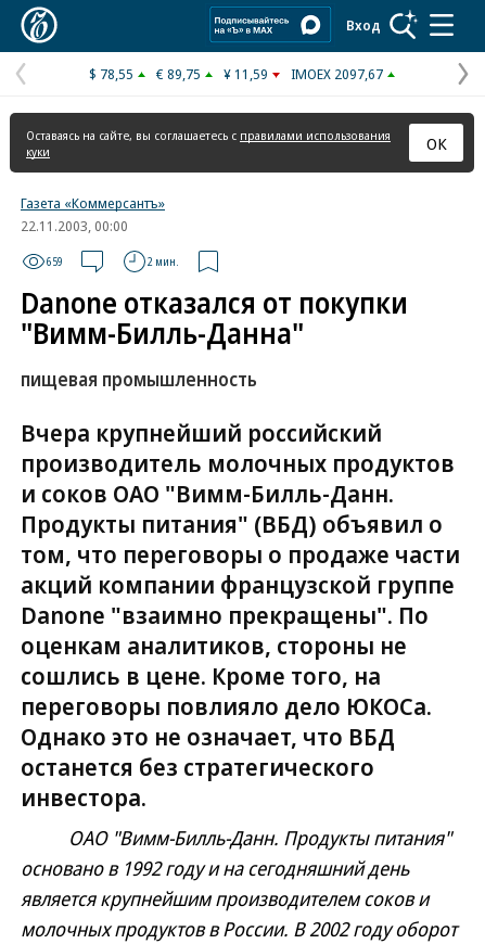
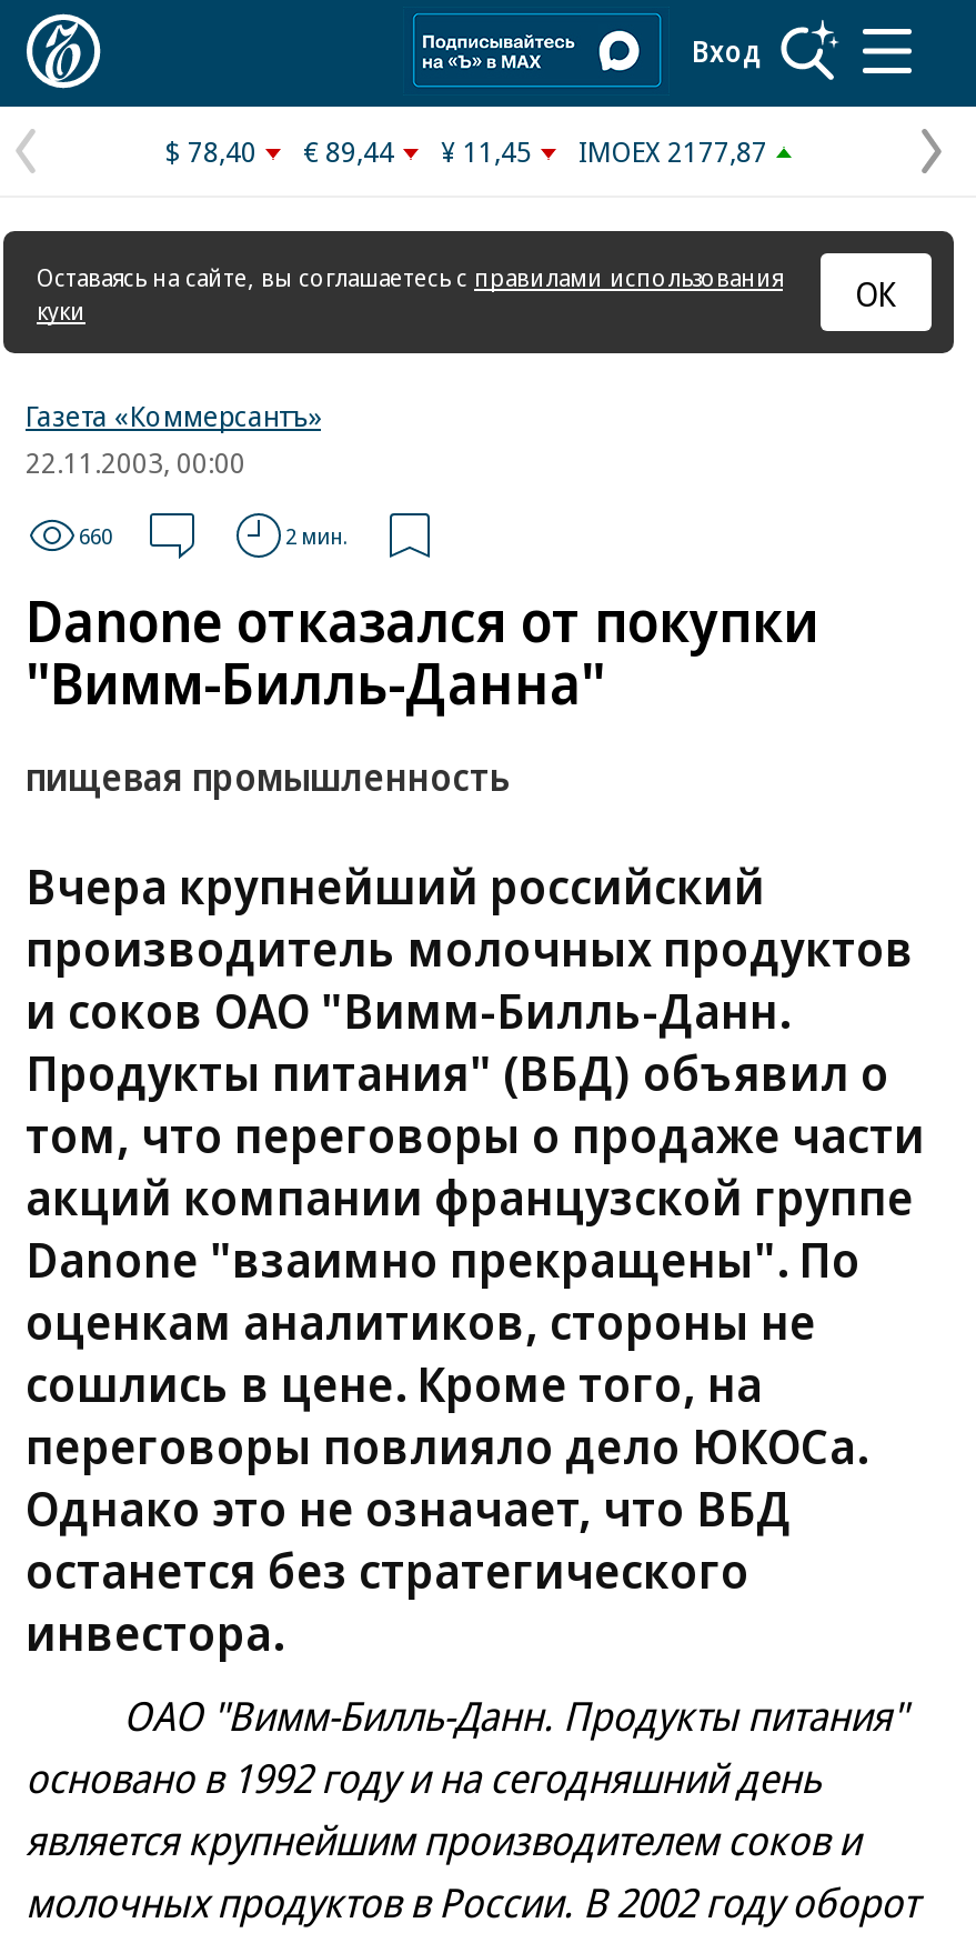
- $ 78,55
+ $ 78,40

- € 89,75
+ € 89,44

- ¥ 11,59
+ ¥ 11,45

- IMOEX 2097,67
+ IMOEX 2177,87

- 659
+ 660
